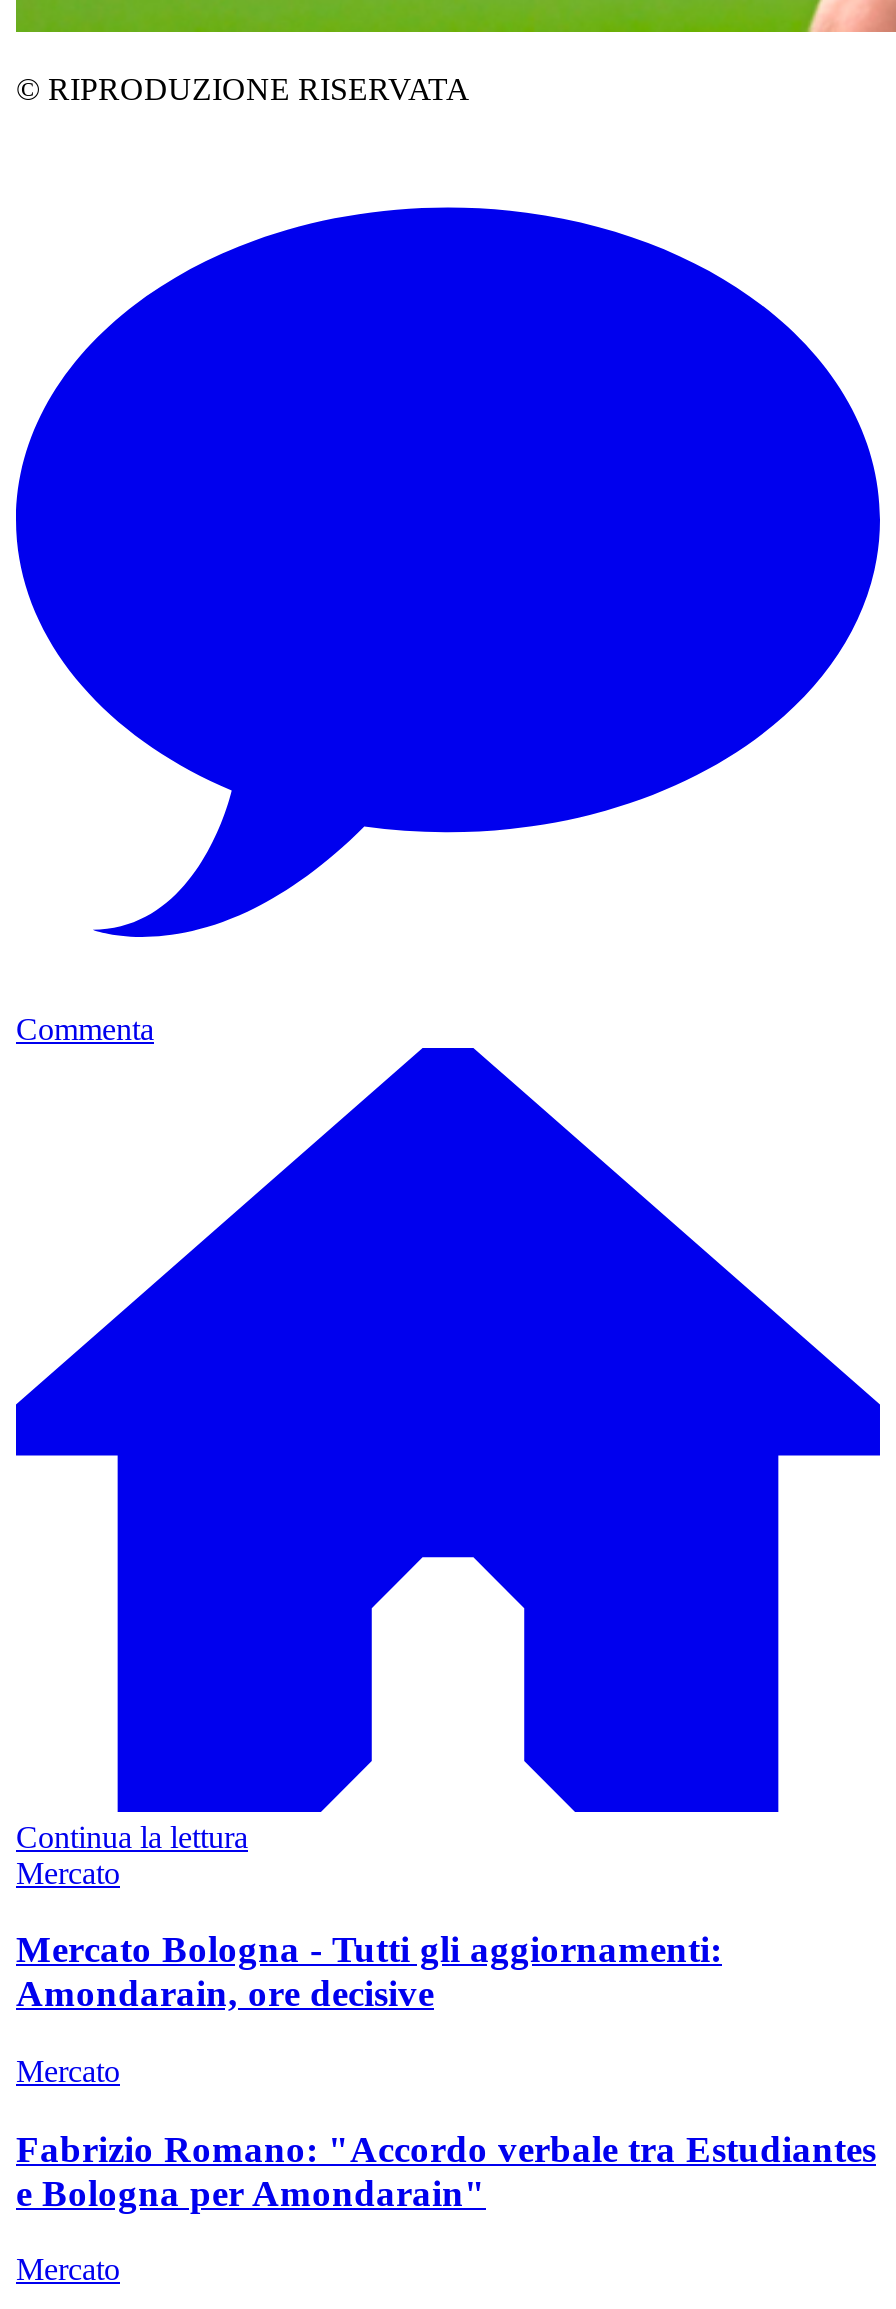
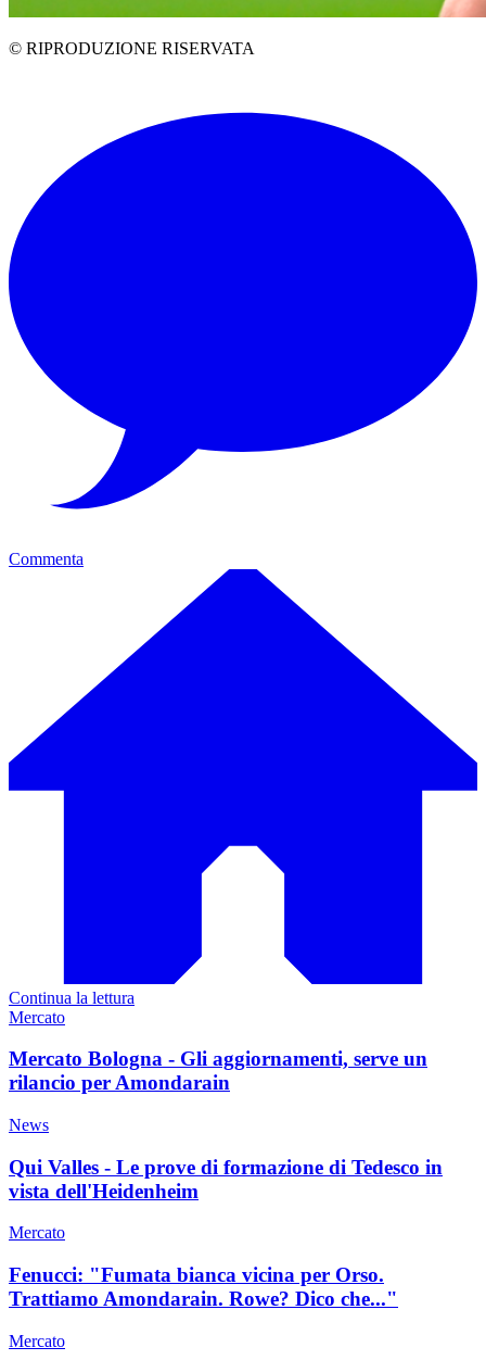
- Mercato Bologna - Tutti gli aggiornamenti:
- Amondarain, ore decisive
+ Mercato Bologna - Gli aggiornamenti, serve un
+ rilancio per Amondarain
+ News
+ Qui Valles - Le prove di formazione di Tedesco in
+ vista dell'Heidenheim

- Fabrizio Romano: "Accordo verbale tra Estudiantes
- e Bologna per Amondarain"
+ Fenucci: "Fumata bianca vicina per Orso.
+ Trattiamo Amondarain. Rowe? Dico che..."
